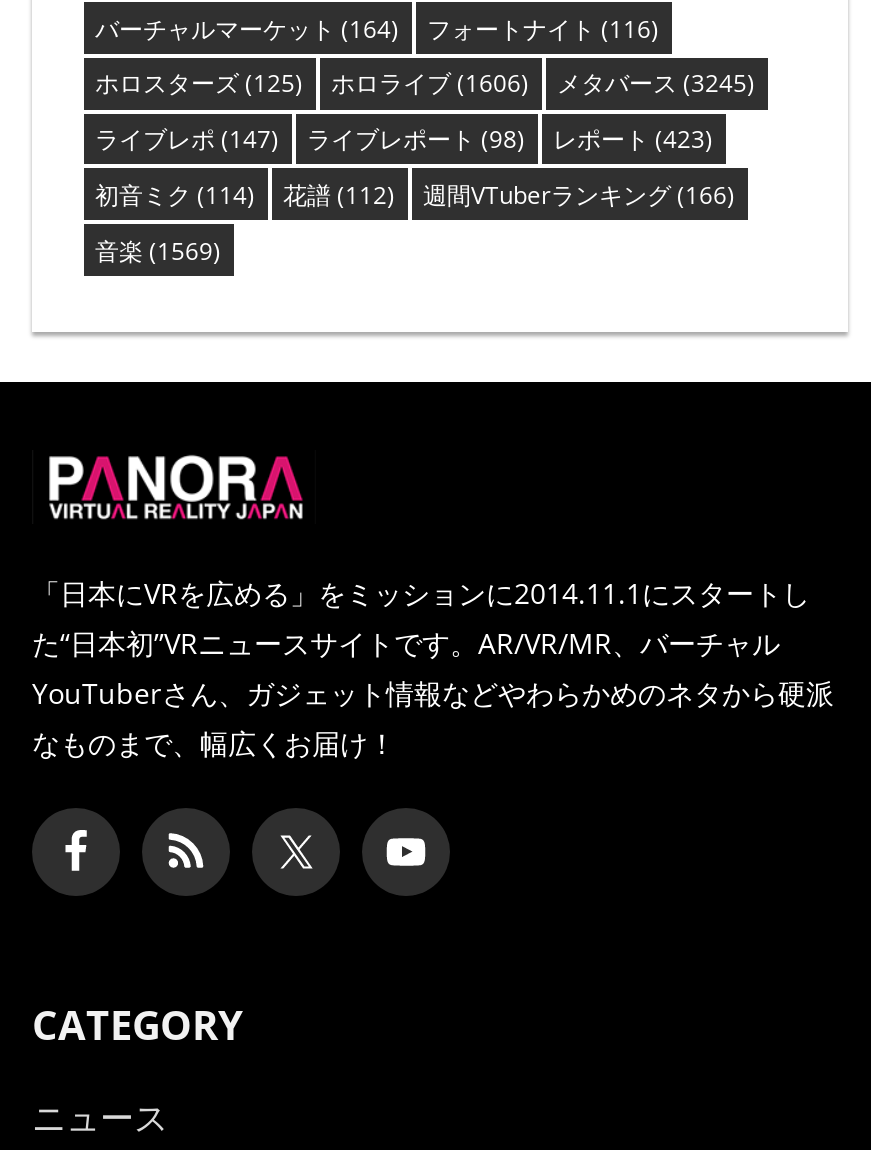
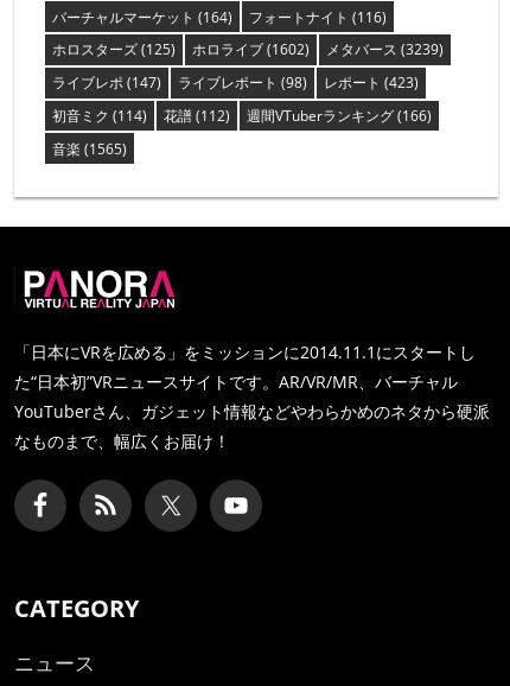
- ホロライブ(1606)
+ ホロライブ(1602)

- メタバース(3245)
+ メタバース(3239)

- 音楽(1569)
+ 音楽(1565)
